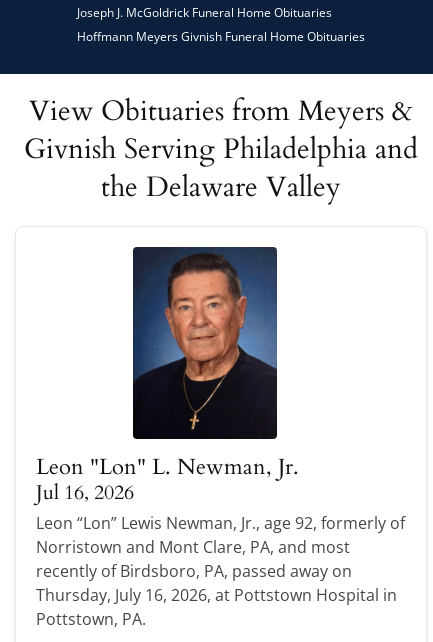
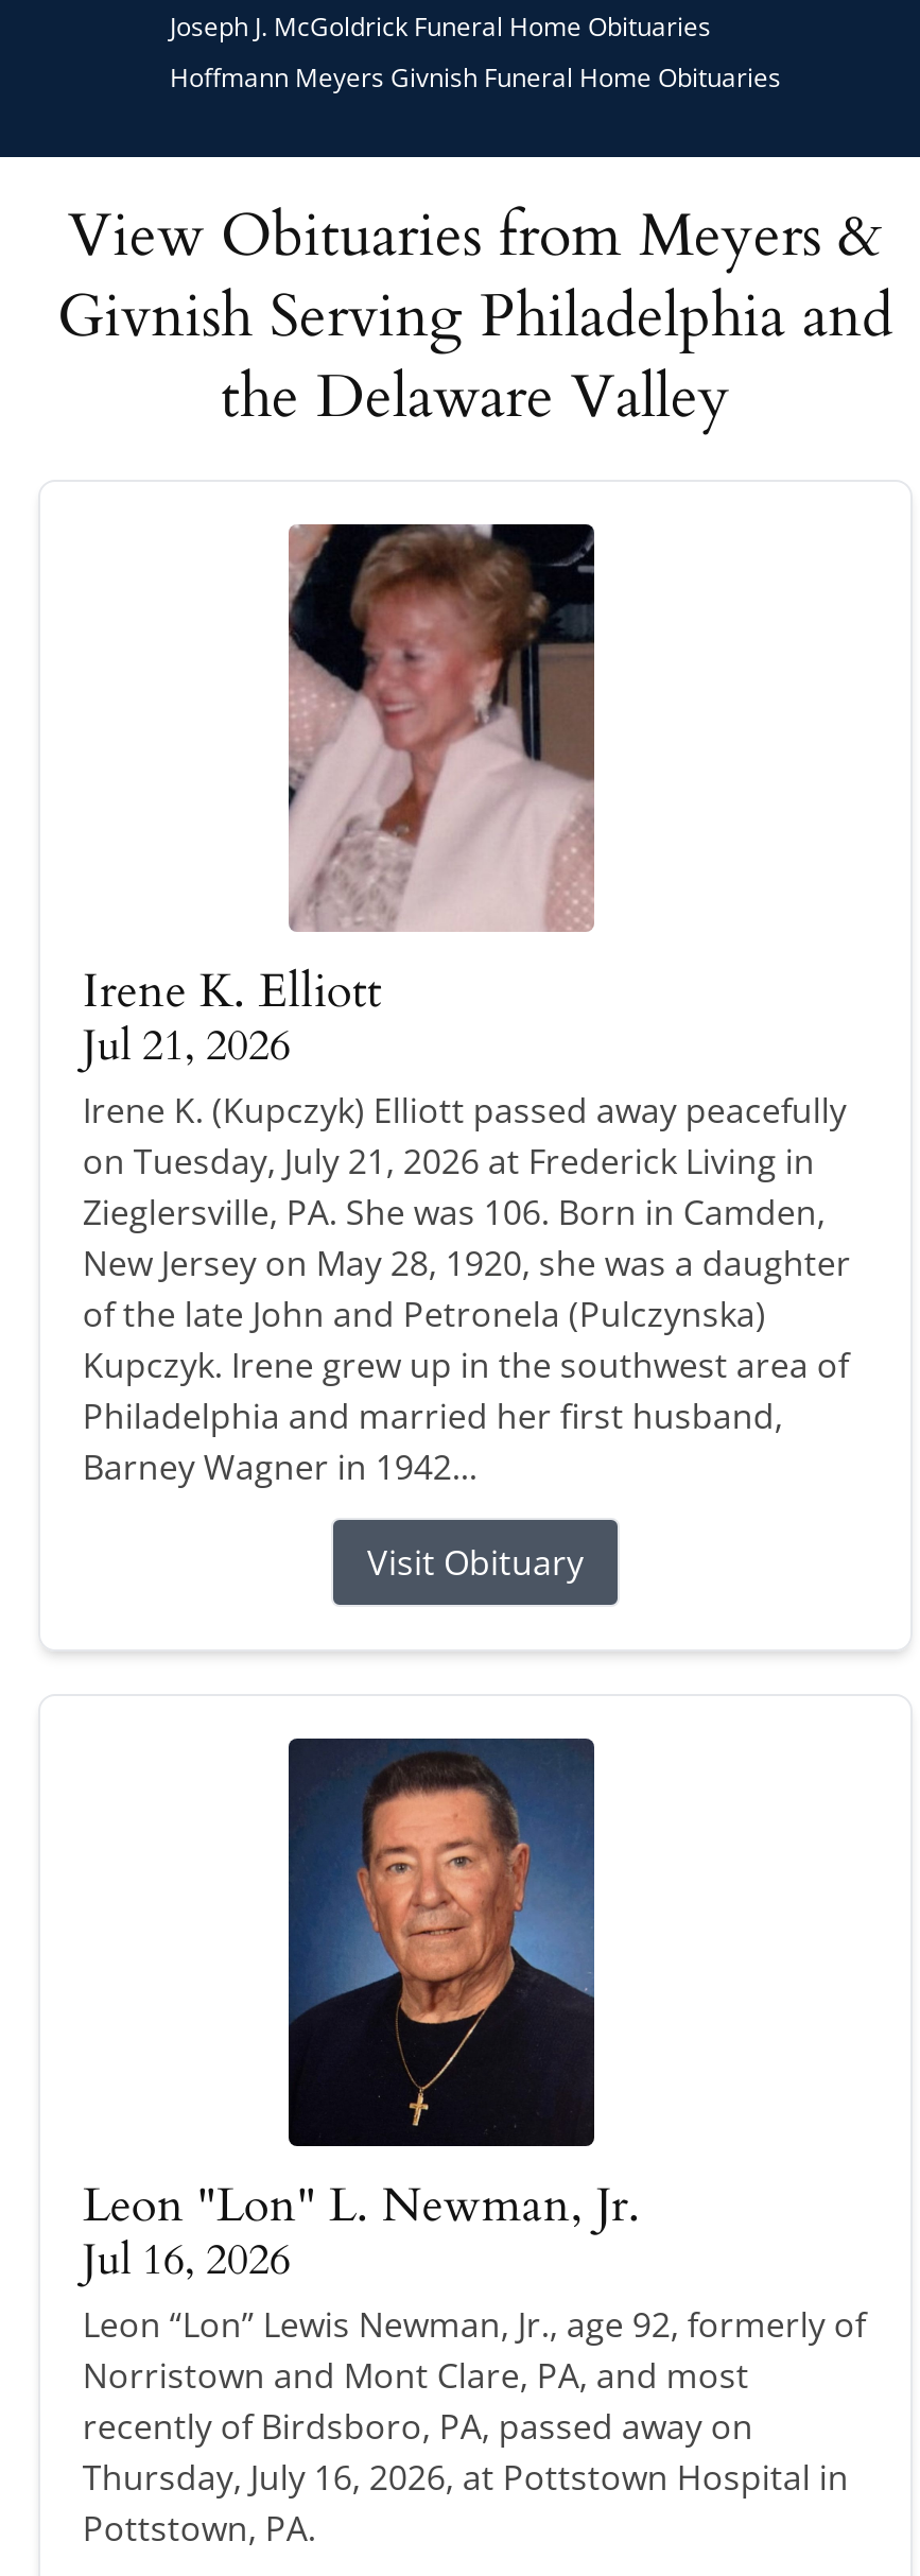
+ [image]
+ Irene K. Elliott
+ Jul 21, 2026
+ Irene K. (Kupczyk) Elliott passed away peacefully
+ on Tuesday, July 21, 2026 at Frederick Living in
+ Zieglersville, PA. She was 106. Born in Camden,
+ New Jersey on May 28, 1920, she was a daughter
+ of the late John and Petronela (Pulczynska)
+ Kupczyk. Irene grew up in the southwest area of
+ Philadelphia and married her first husband,
+ Barney Wagner in 1942...
+ Visit Obituary
